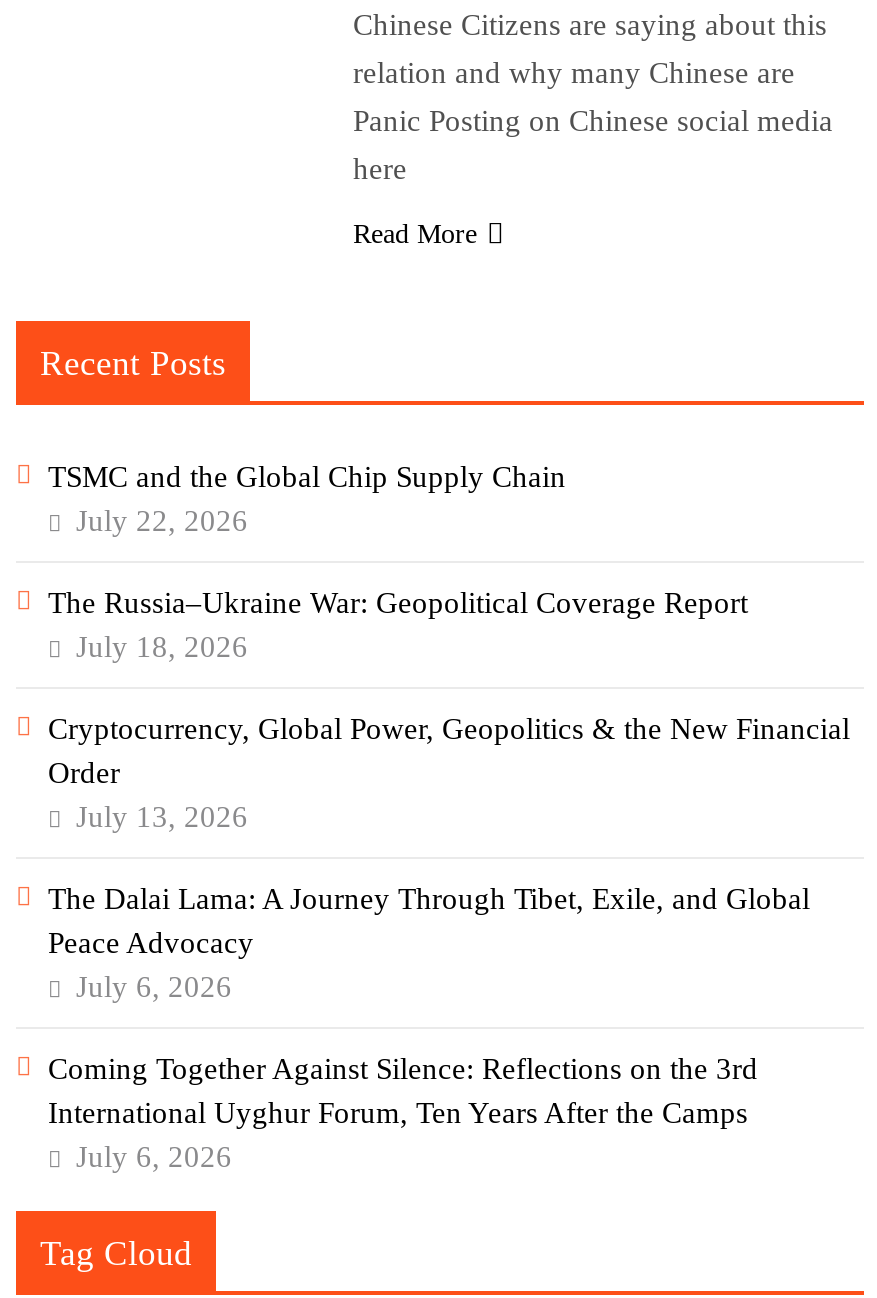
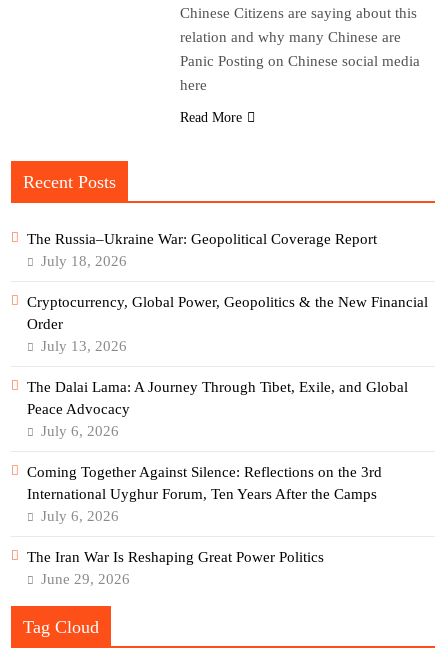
- TSMC and the Global Chip Supply Chain
- July 22, 2026

moved up: The Russia–Ukraine War: Geopolitical Coverage Report | July 18, 2026 | Cryptocurrency, Global Power, Geopolitics & the New Financial | ... | International Uyghur Forum, Ten Years After the Camps | July 6, 2026

+ The Iran War Is Reshaping Great Power Politics
+ June 29, 2026
